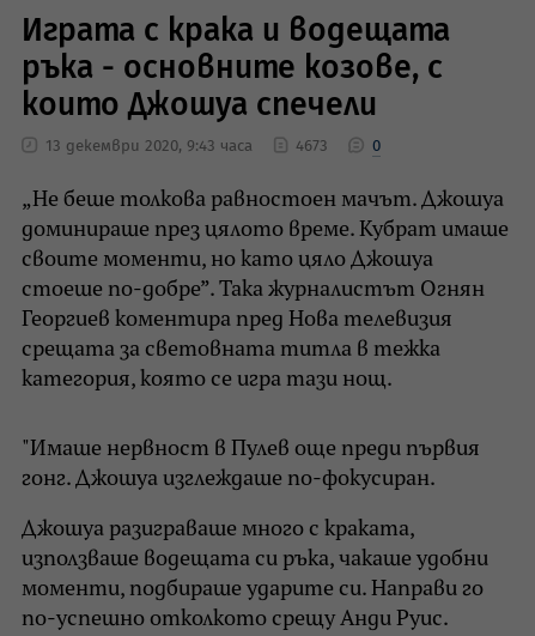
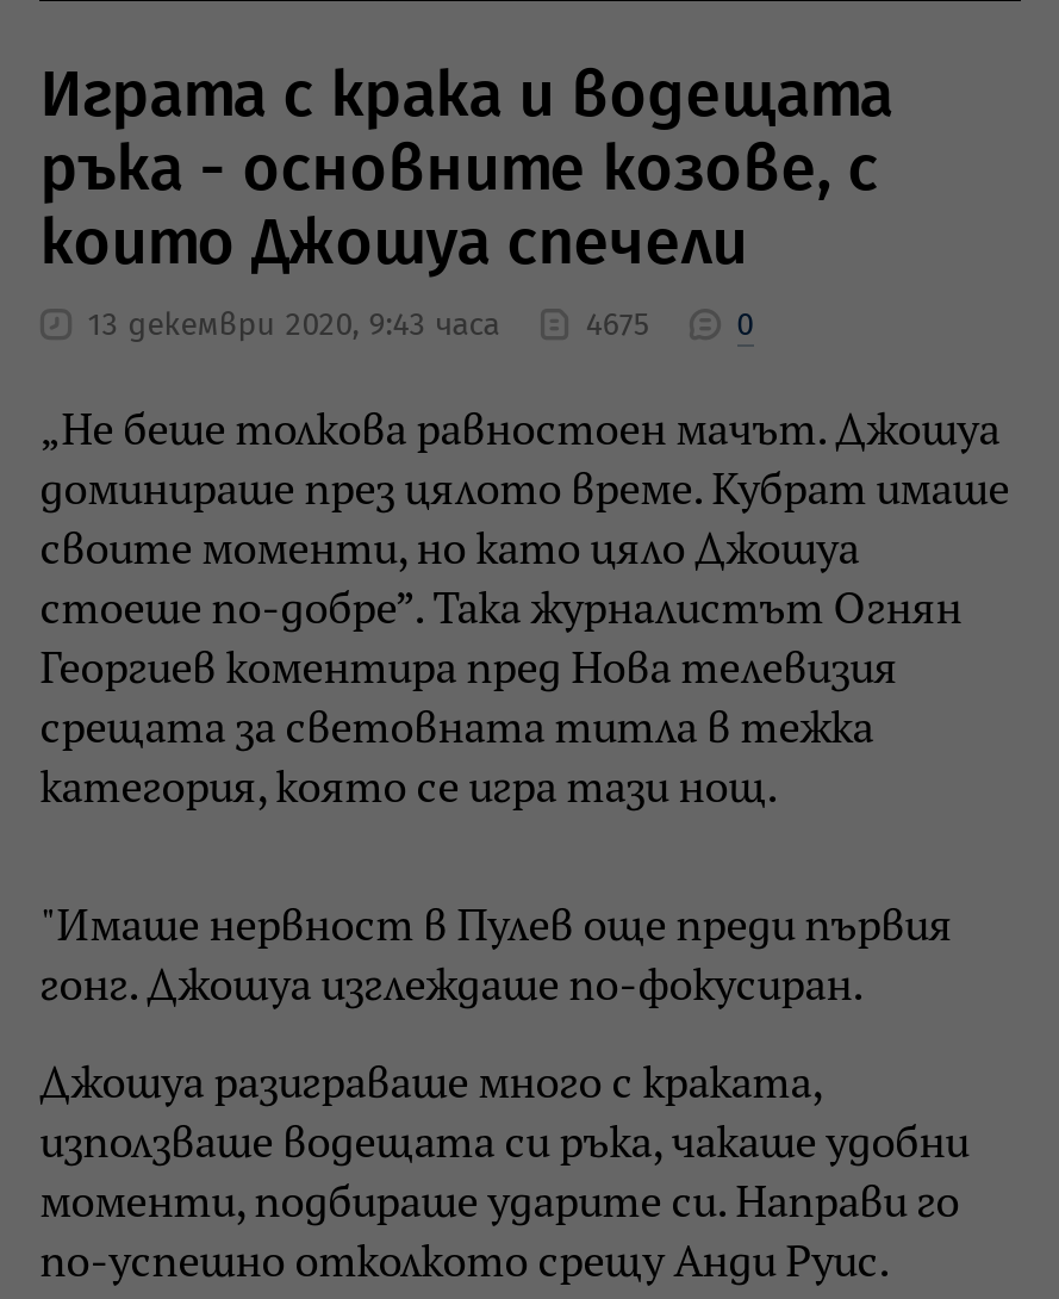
- 4673
+ 4675
